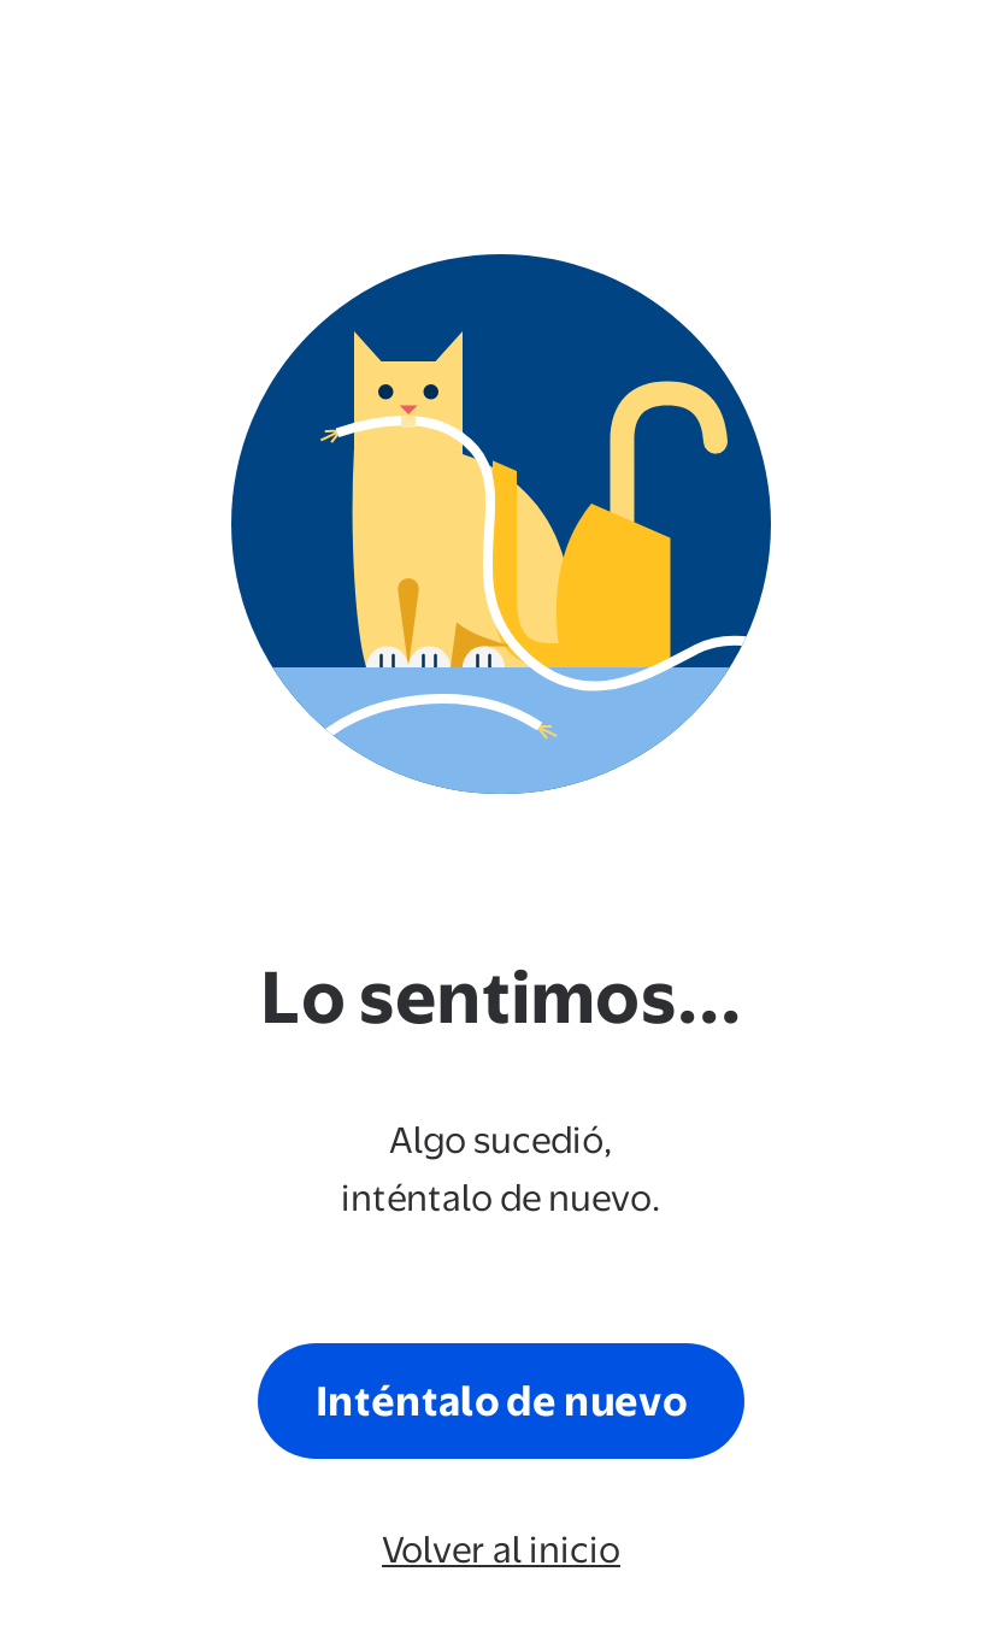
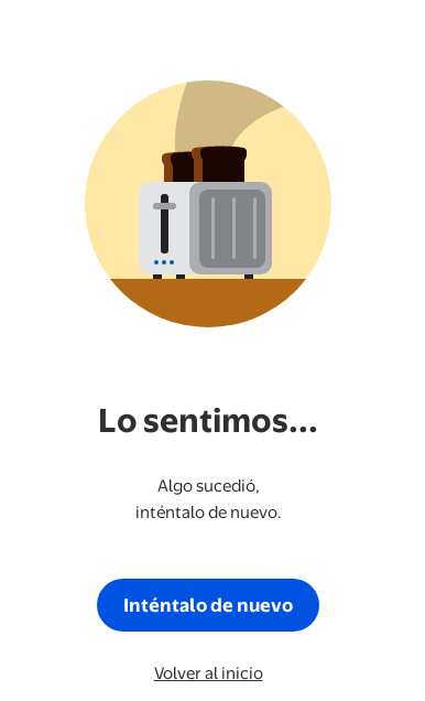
- [image]
+ [image]
